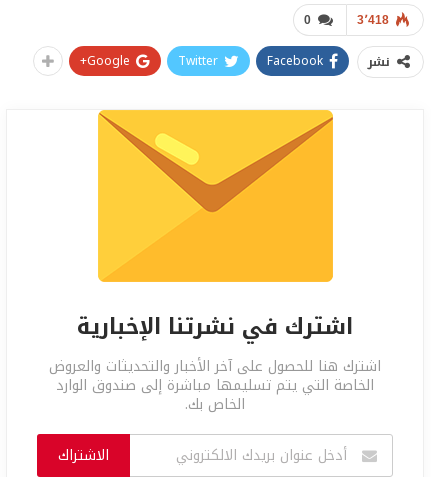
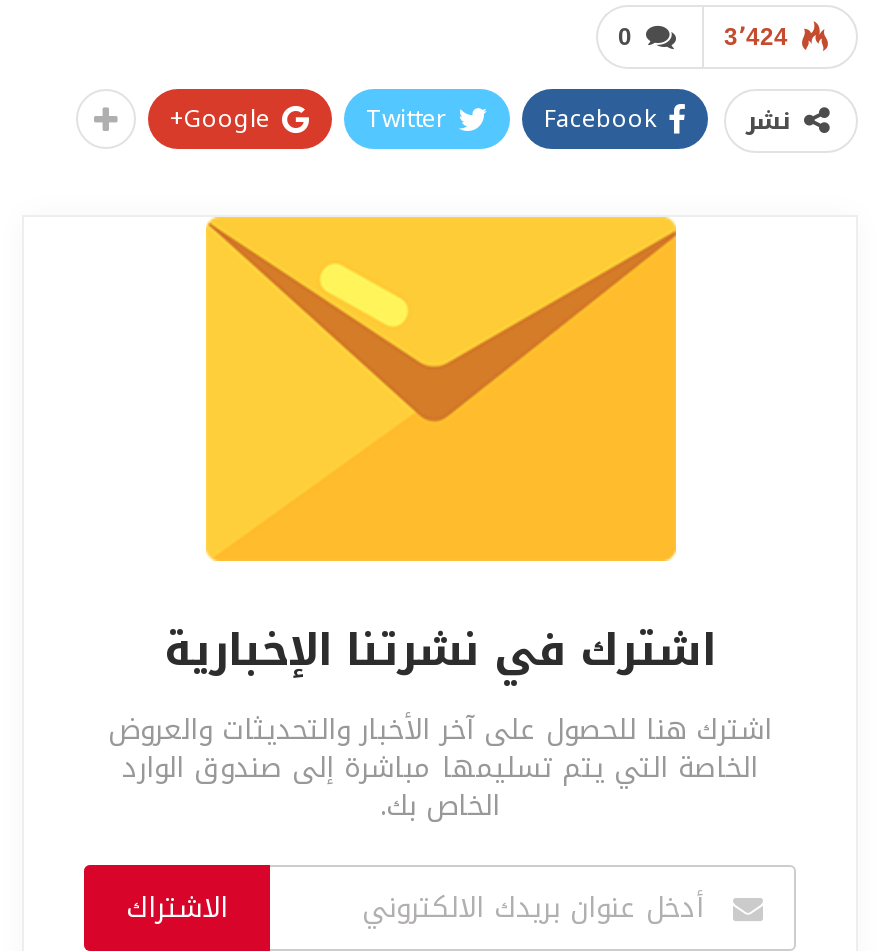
- 3٬418
+ 3٬424
